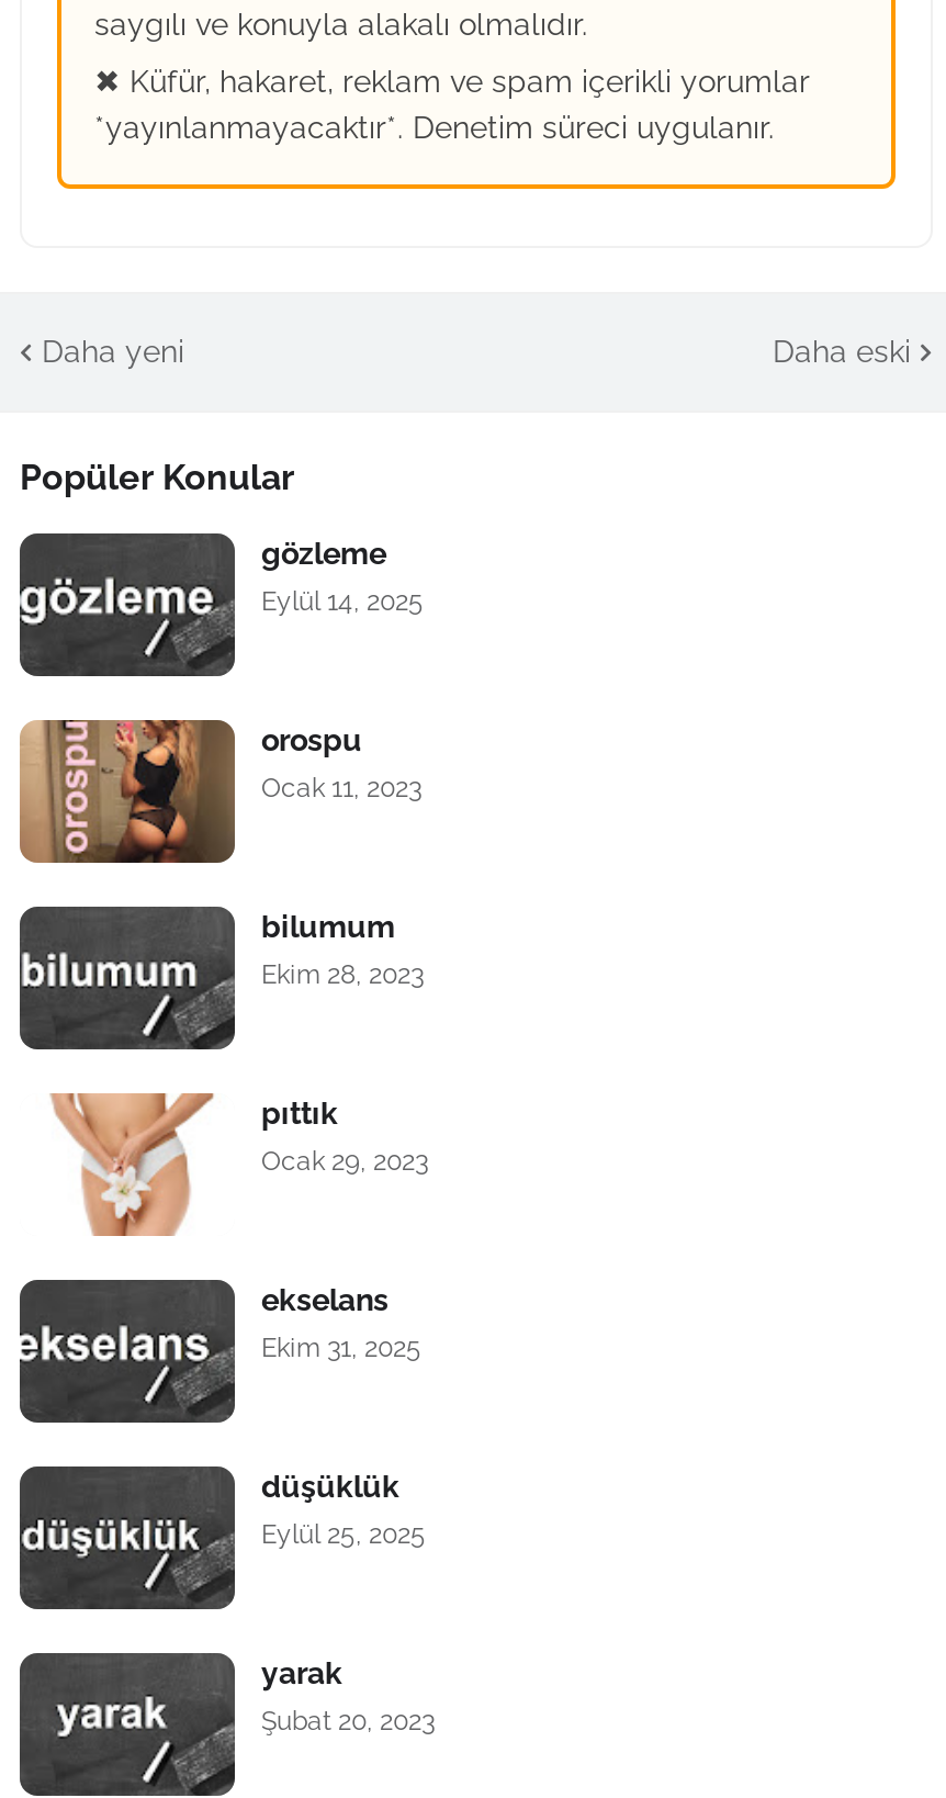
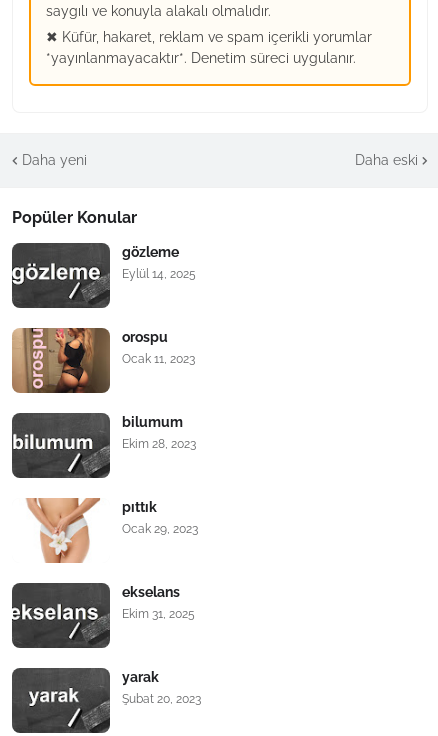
- düşüklük
- Eylül 25, 2025
